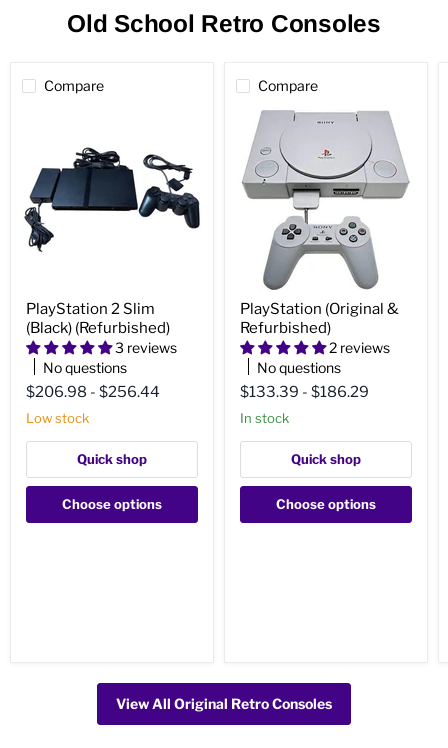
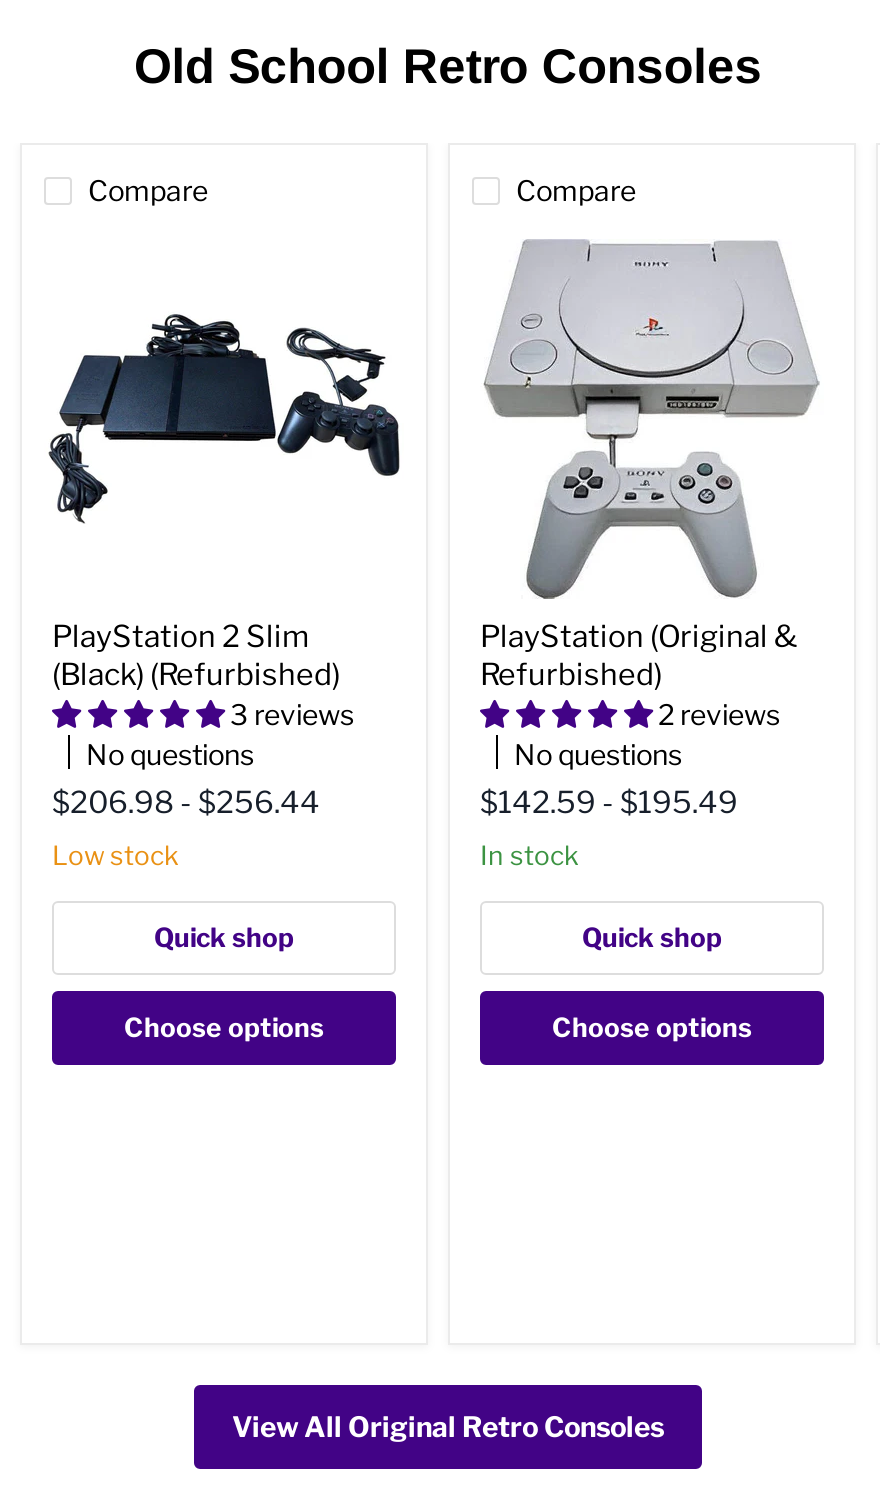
- $133.39 - $186.29
+ $142.59 - $195.49
